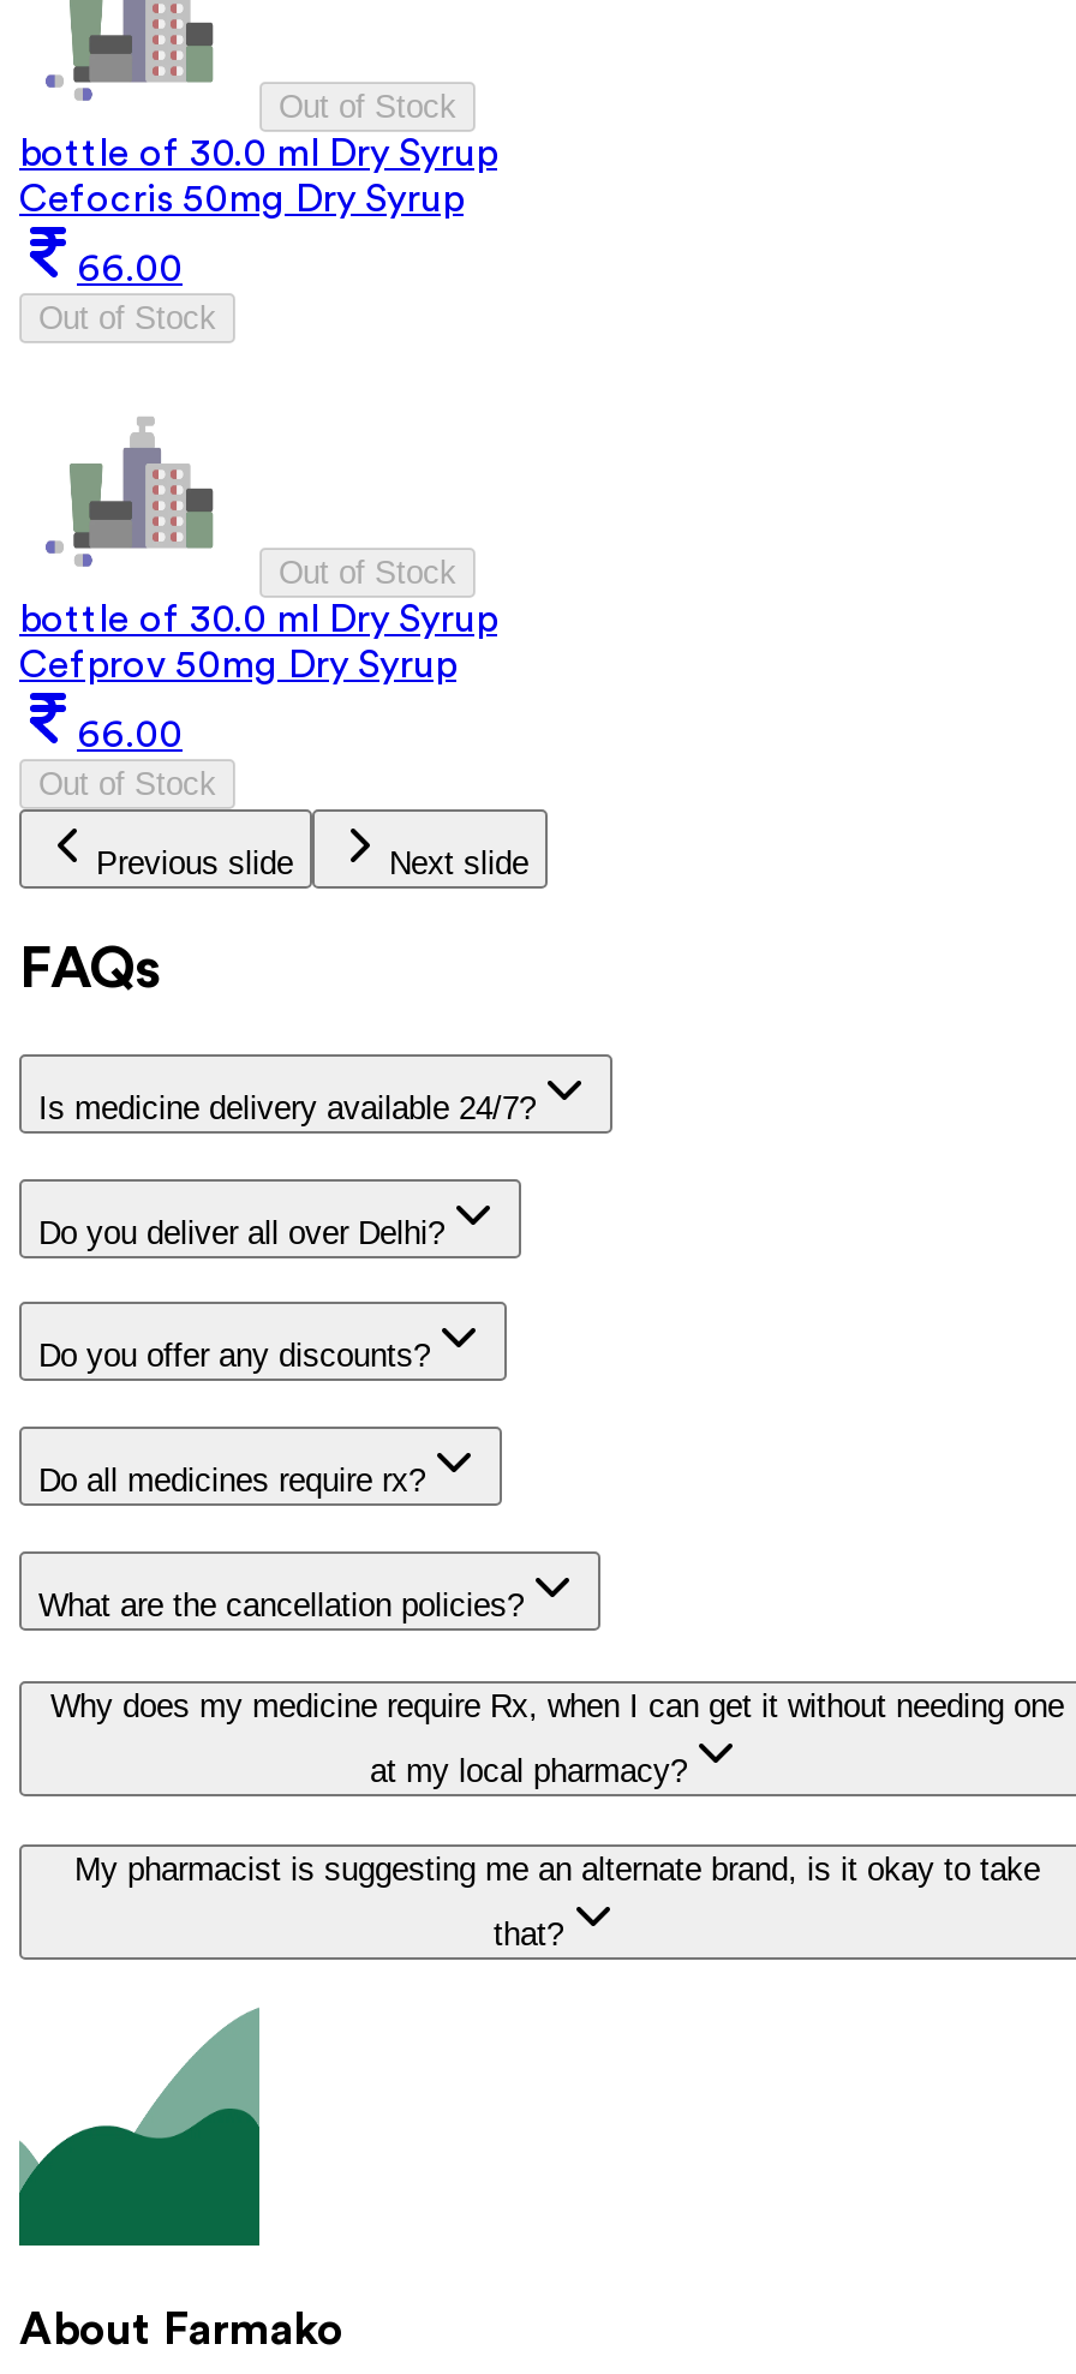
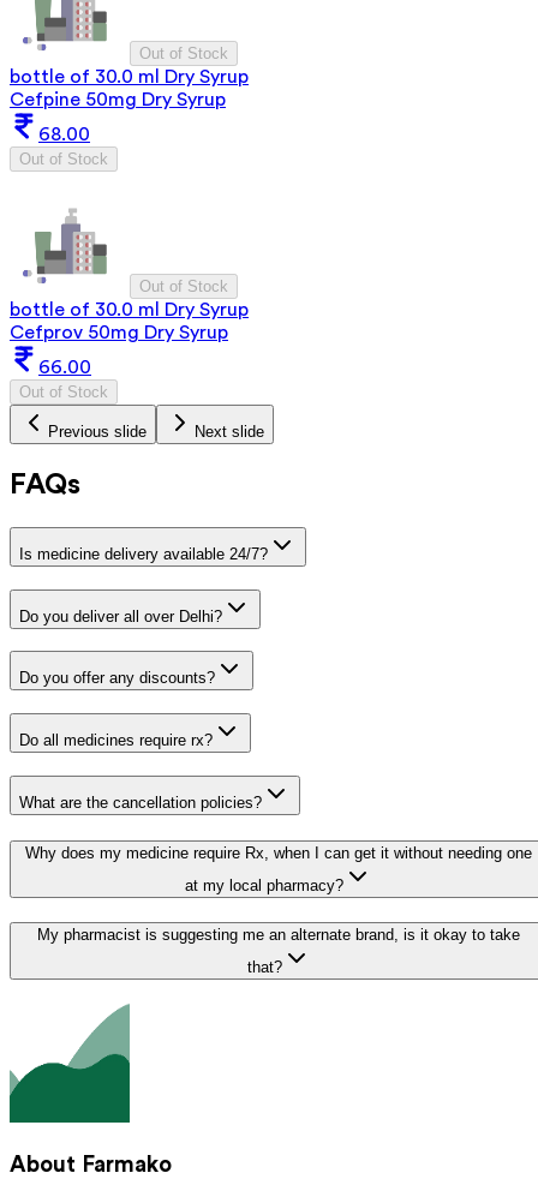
- Cefocris 50mg Dry Syrup
+ Cefpine 50mg Dry Syrup

- 66.00
+ 68.00
